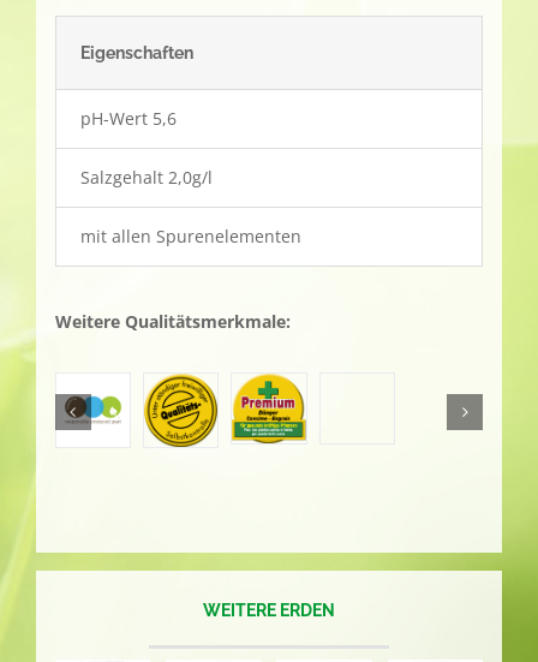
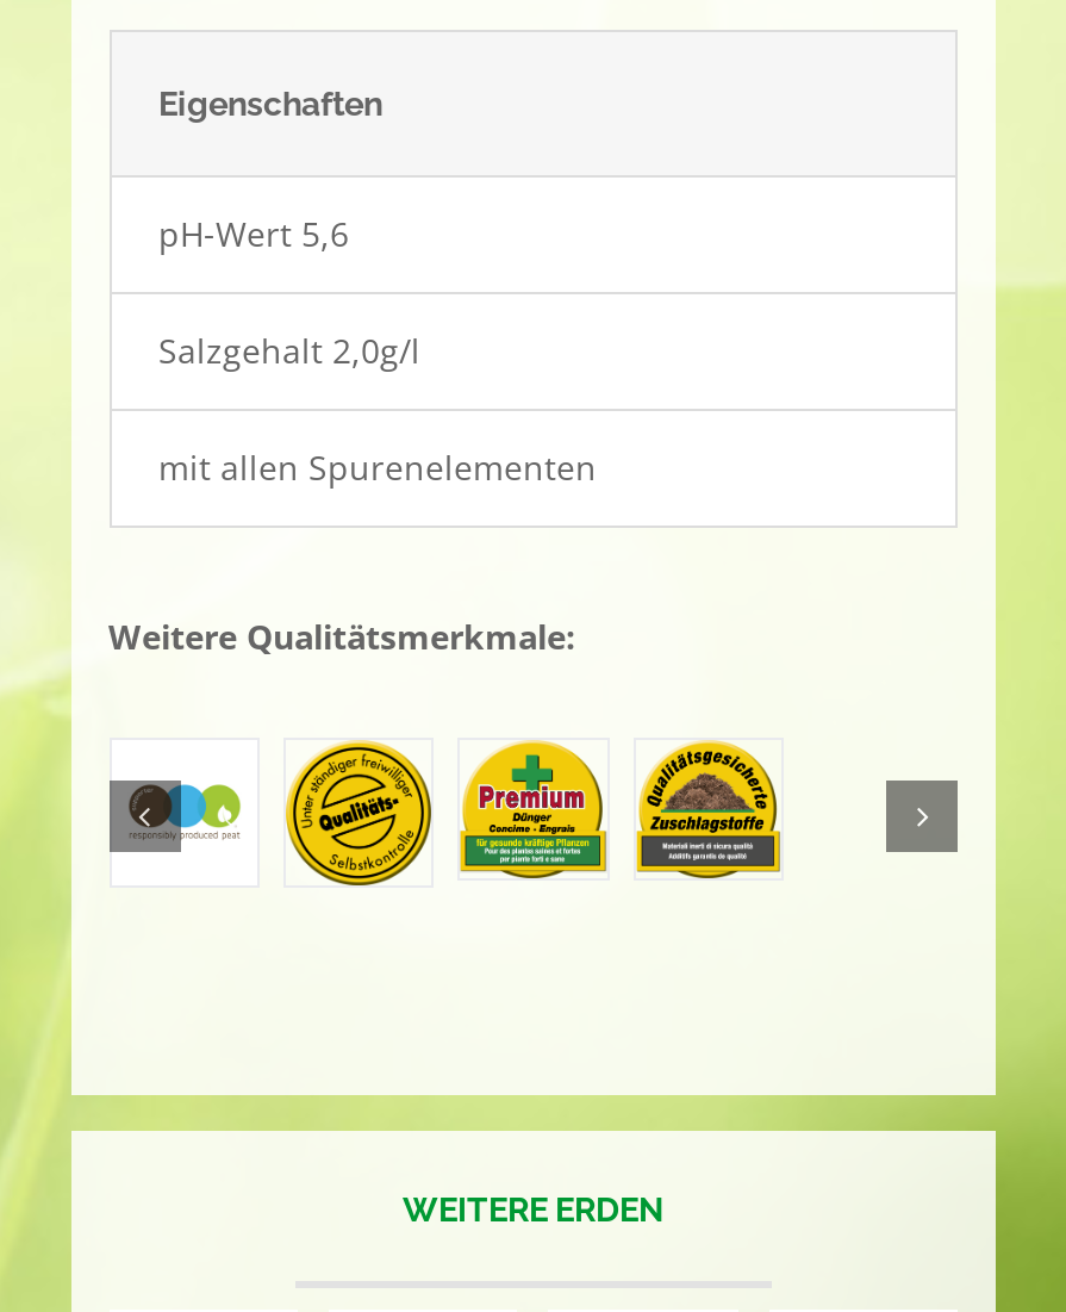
+ [image]
